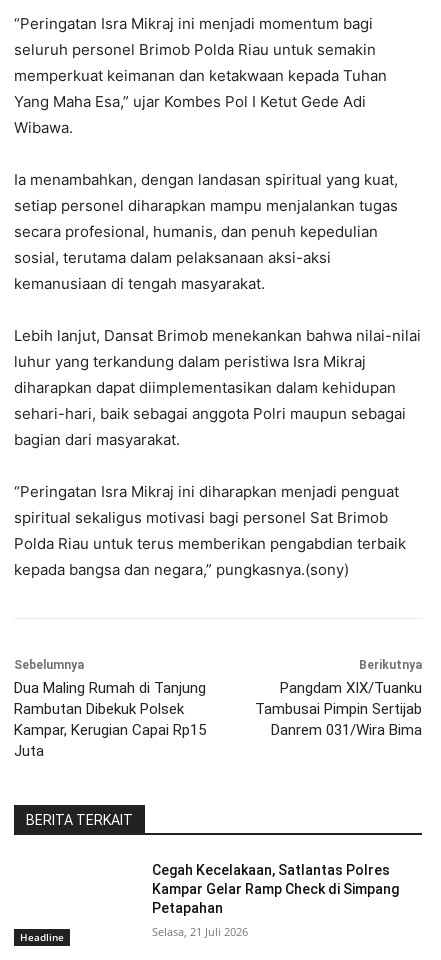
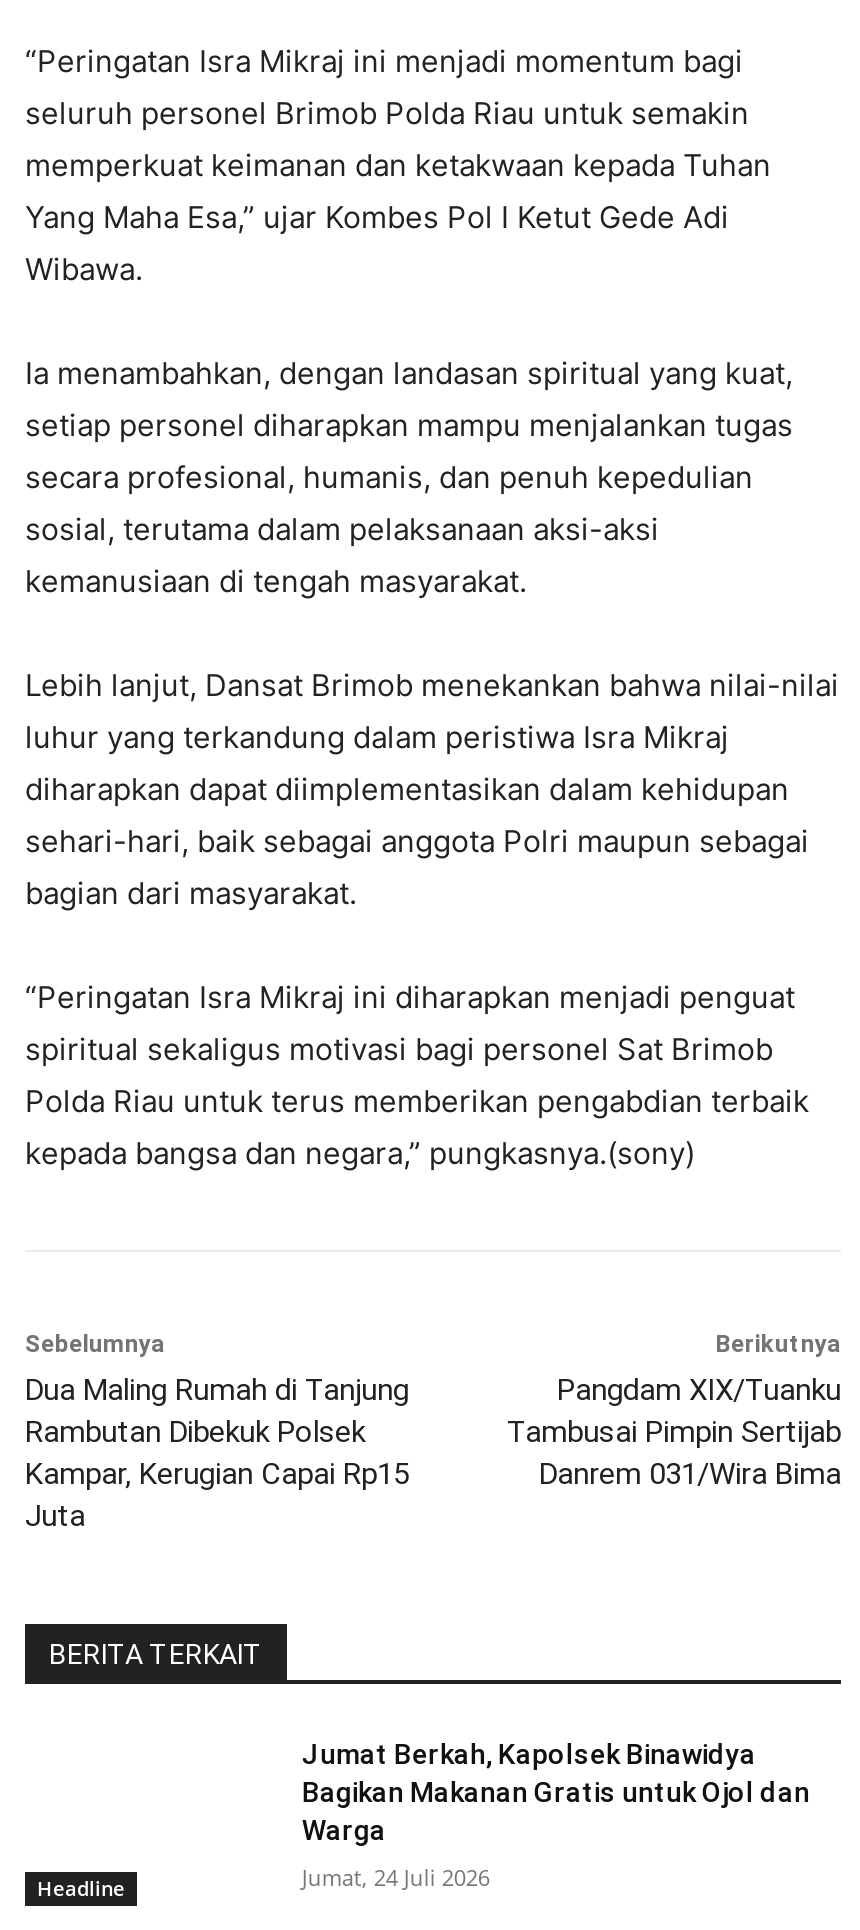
- Cegah Kecelakaan, Satlantas Polres
- Kampar Gelar Ramp Check di Simpang
- Petapahan
+ Jumat Berkah, Kapolsek Binawidya
+ Bagikan Makanan Gratis untuk Ojol dan
+ Warga

- Selasa, 21 Juli 2026
+ Jumat, 24 Juli 2026
